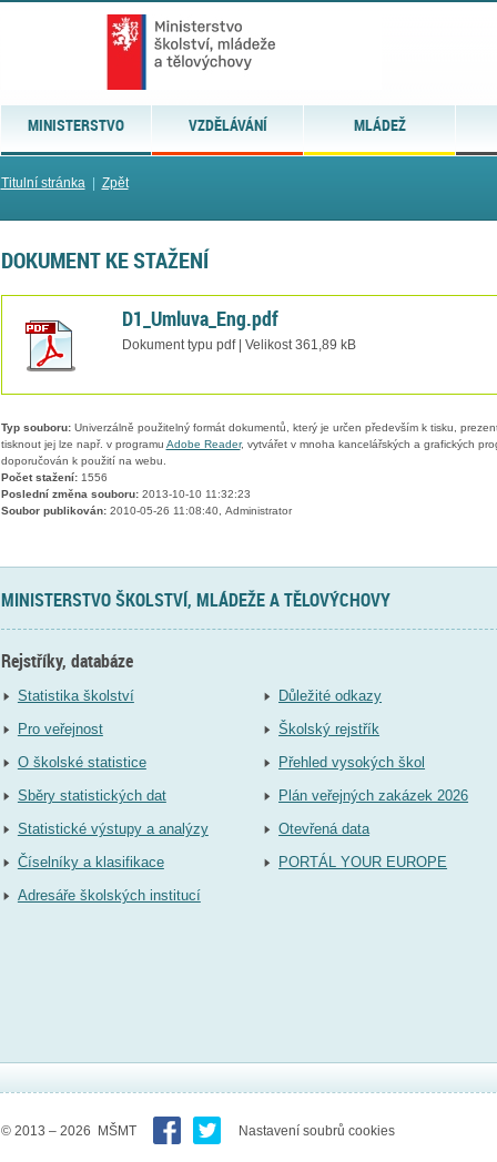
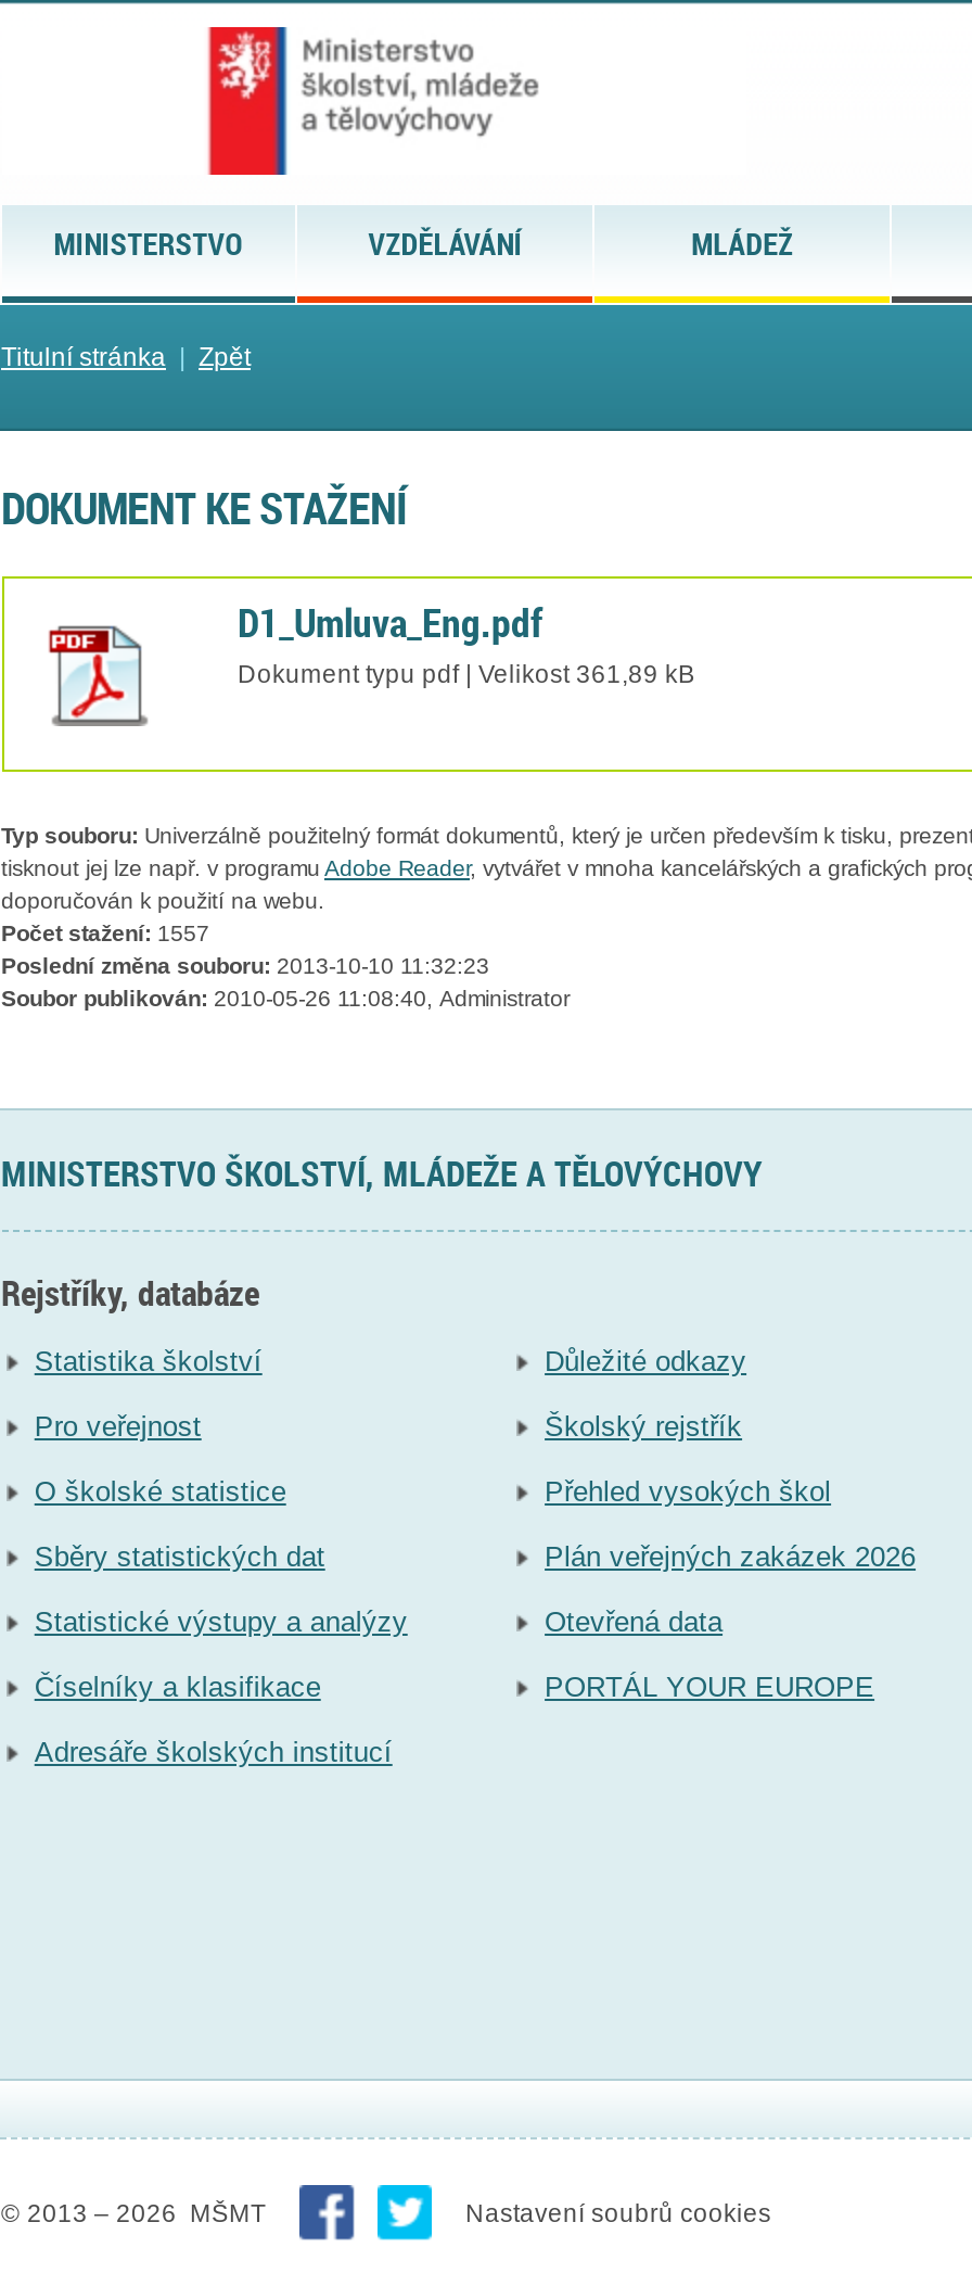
- Počet stažení: 1556
+ Počet stažení: 1557
